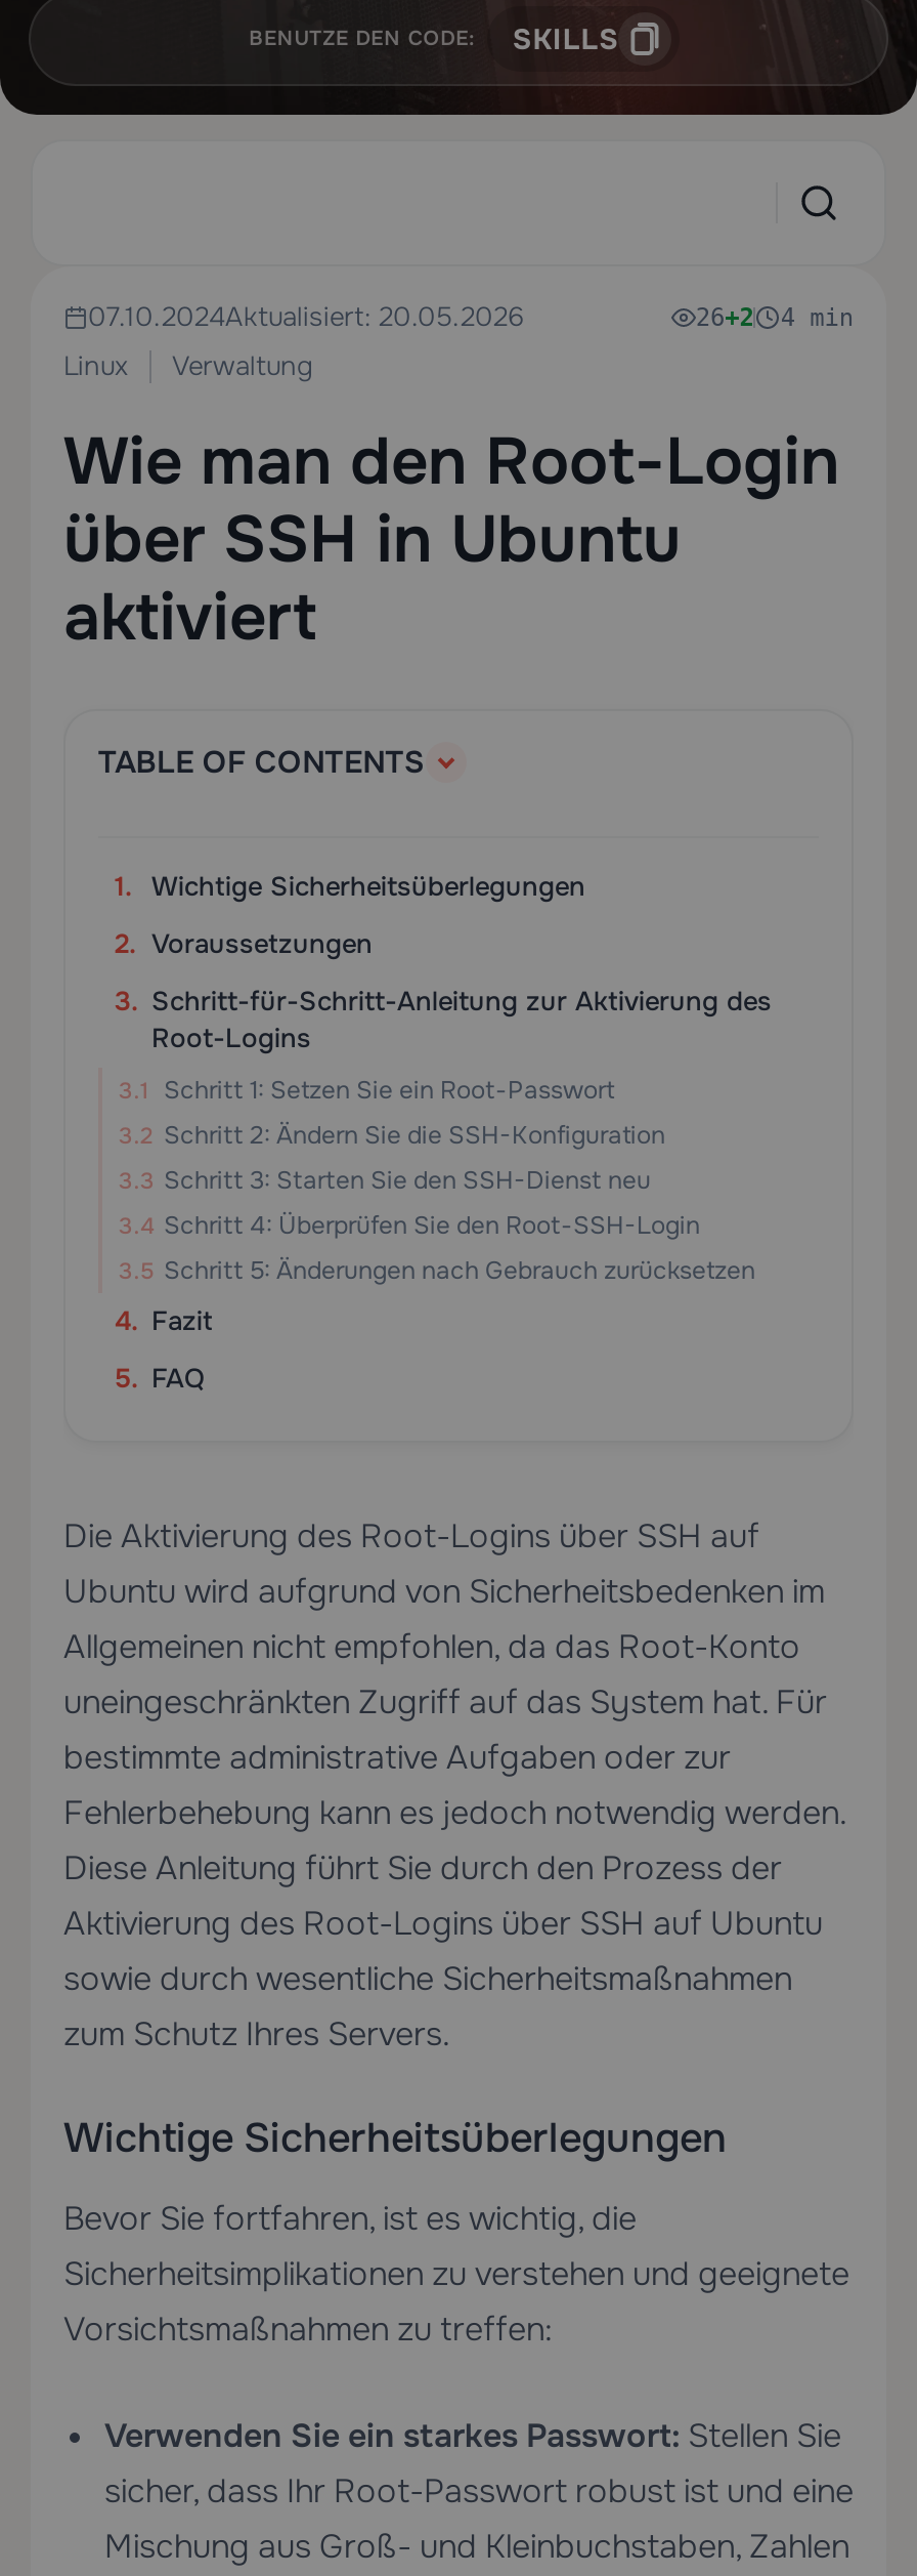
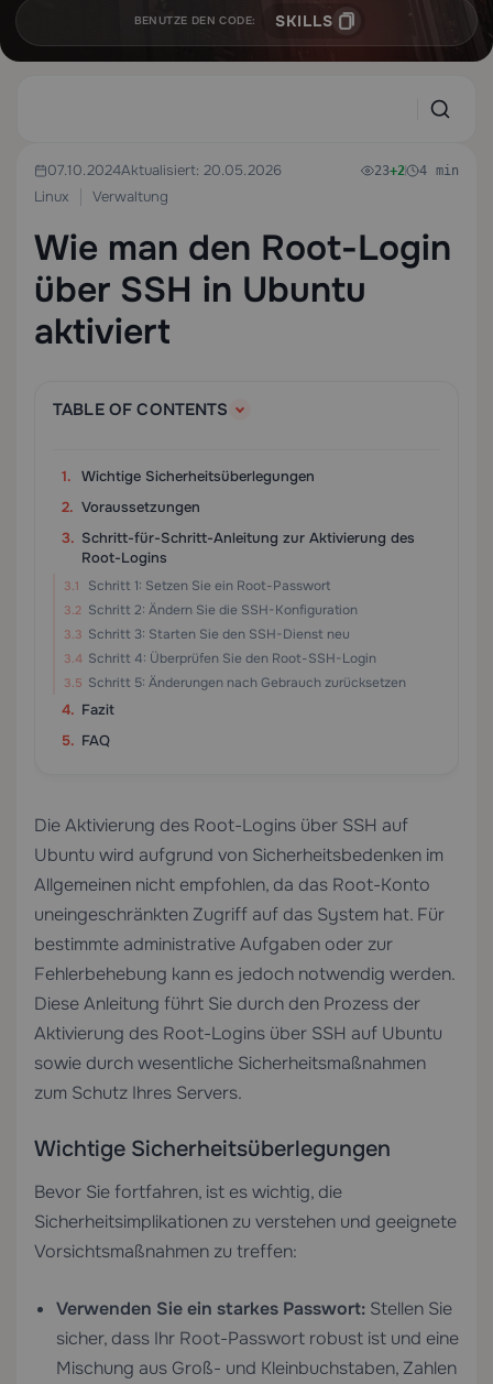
- 26+2 4 min
+ 23+2 4 min
